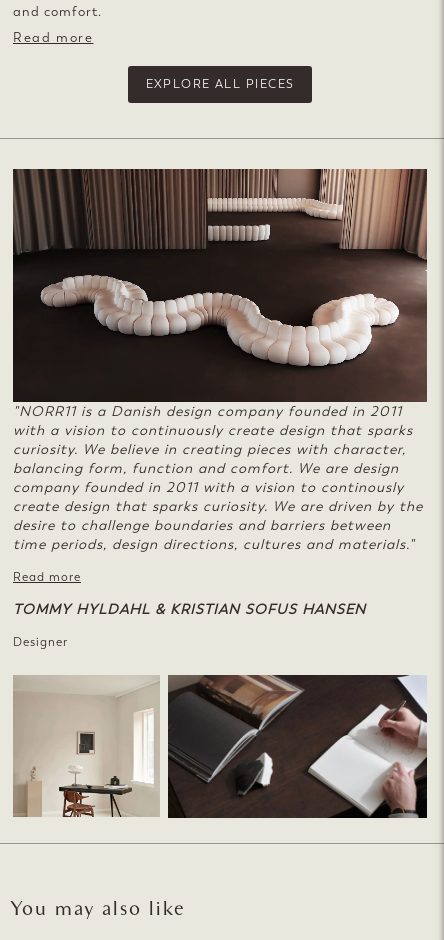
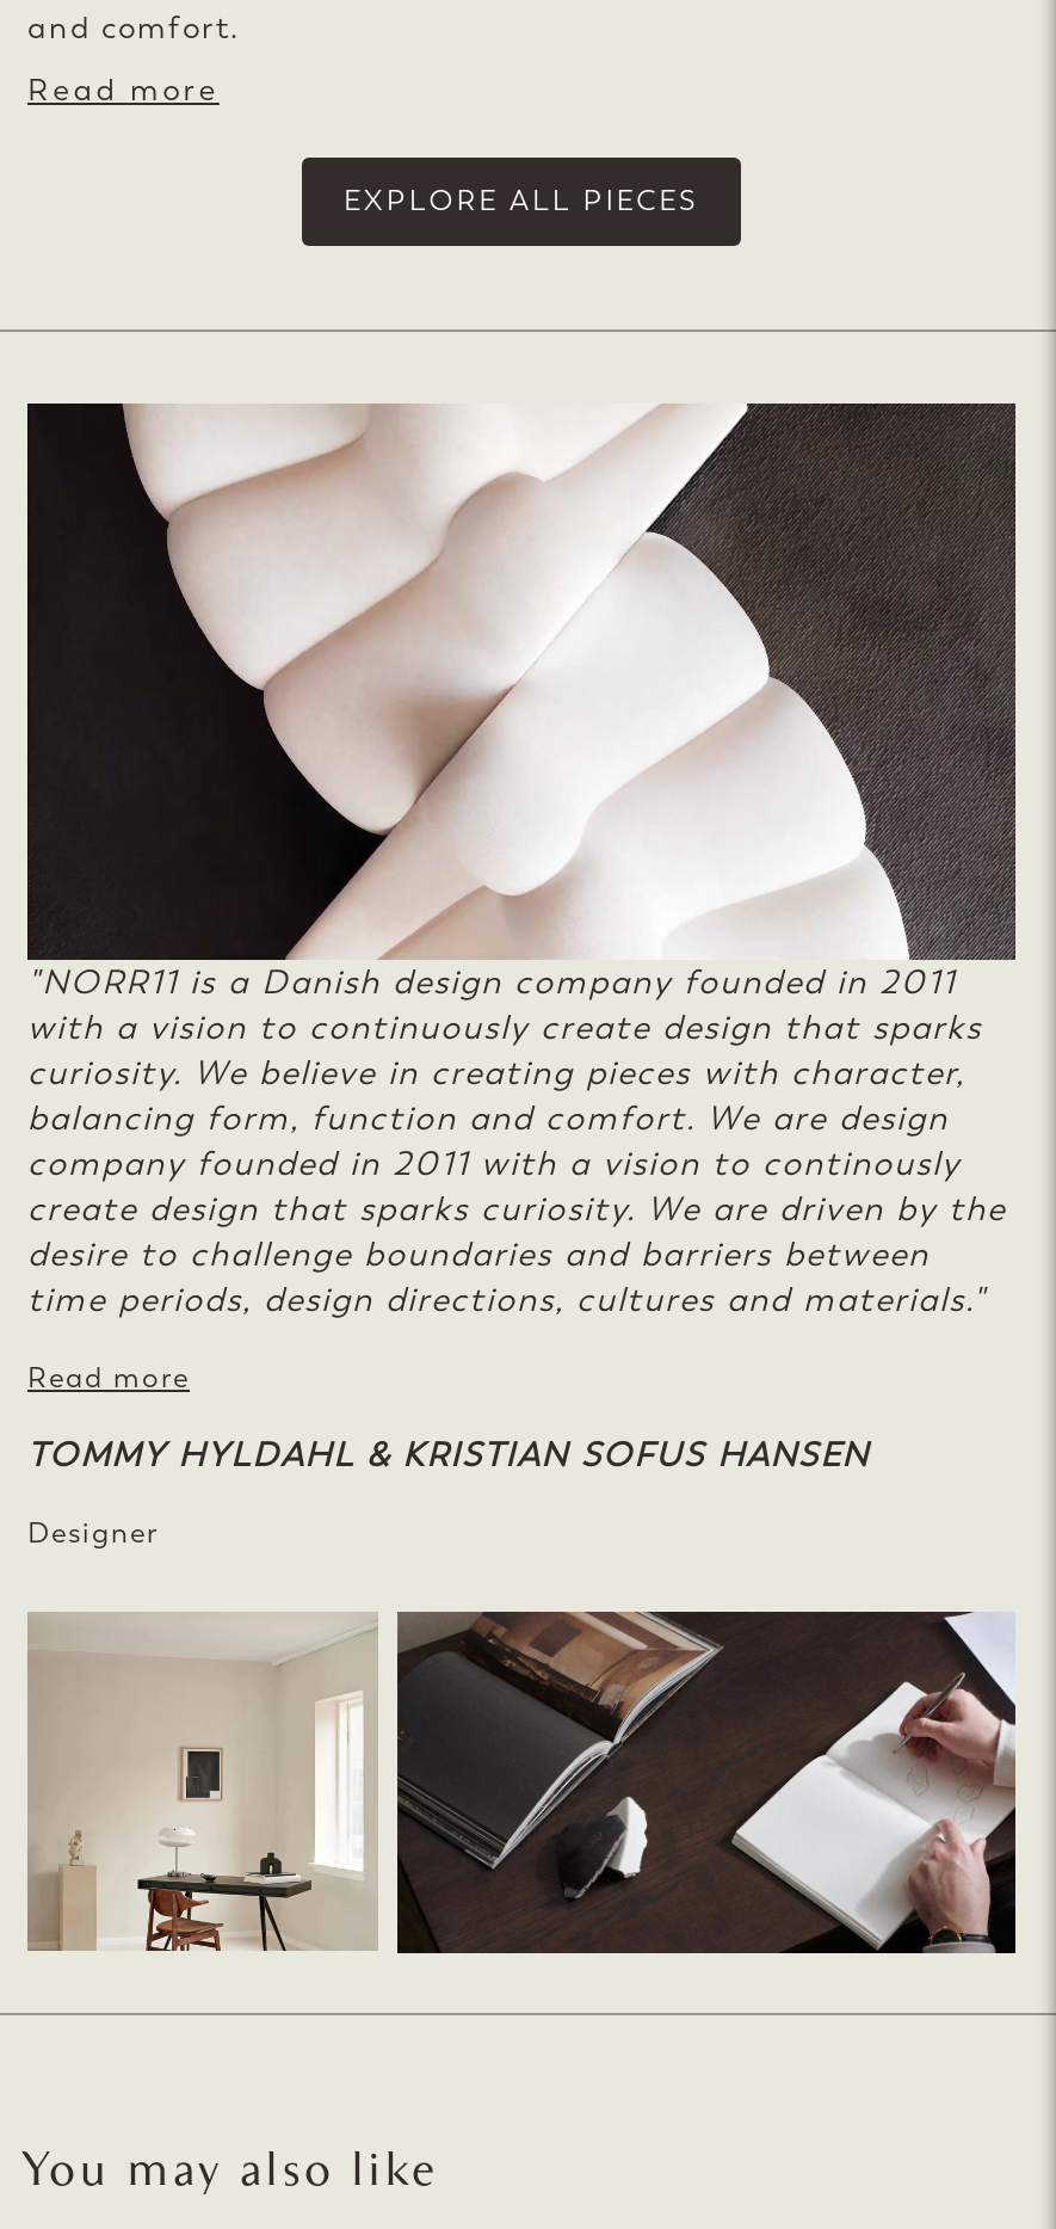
- [image]
+ [image]
